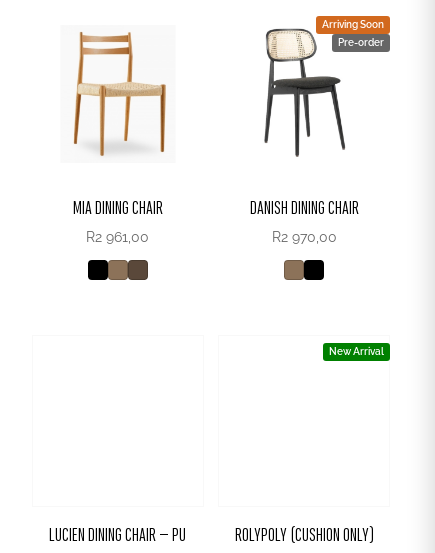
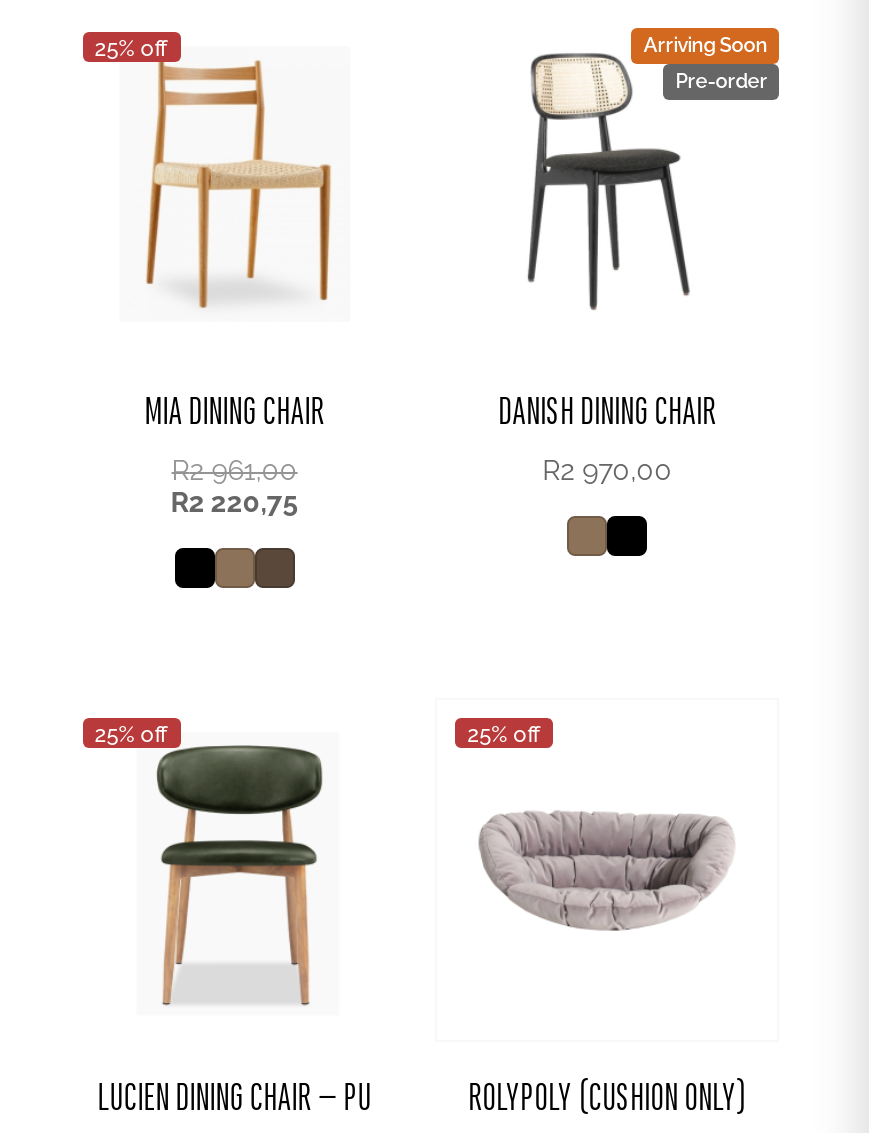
+ 25% off

+ [image]
+ 25% off

+ R2 220,75

+ [image]

- New Arrival
+ 25% off
